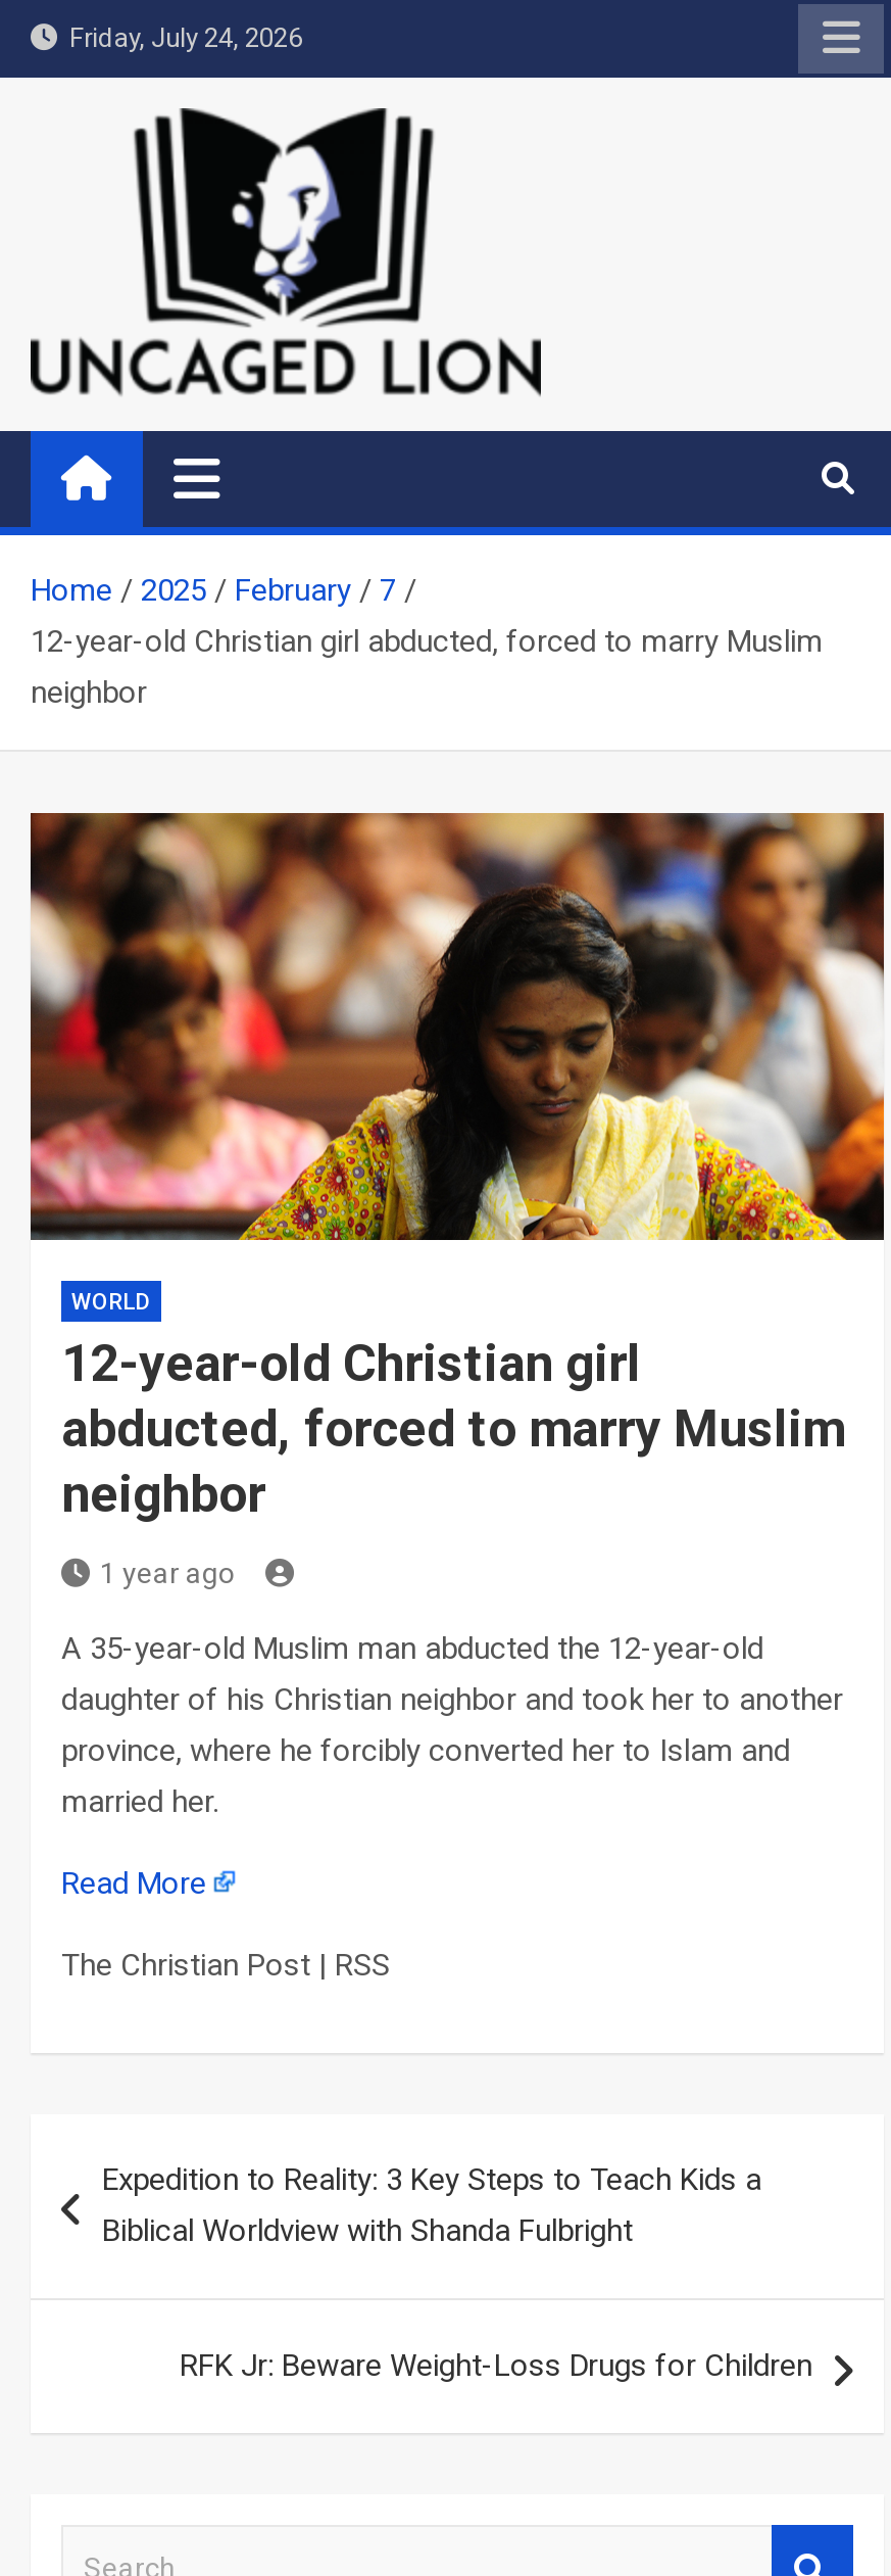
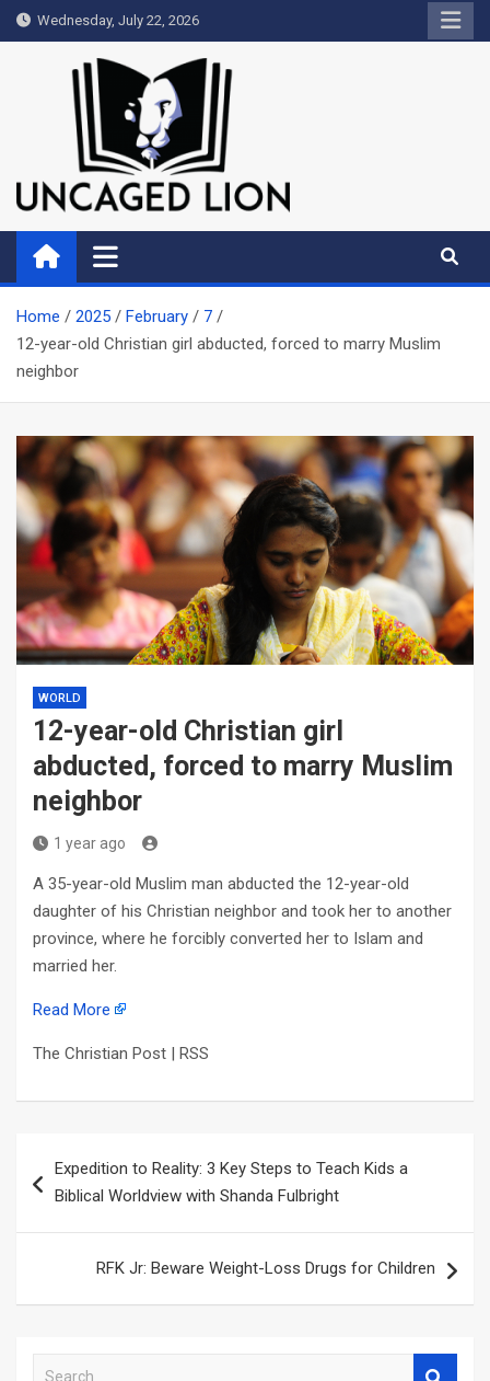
- Friday, July 24, 2026
+ Wednesday, July 22, 2026
